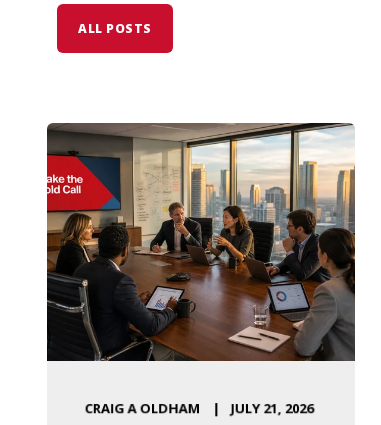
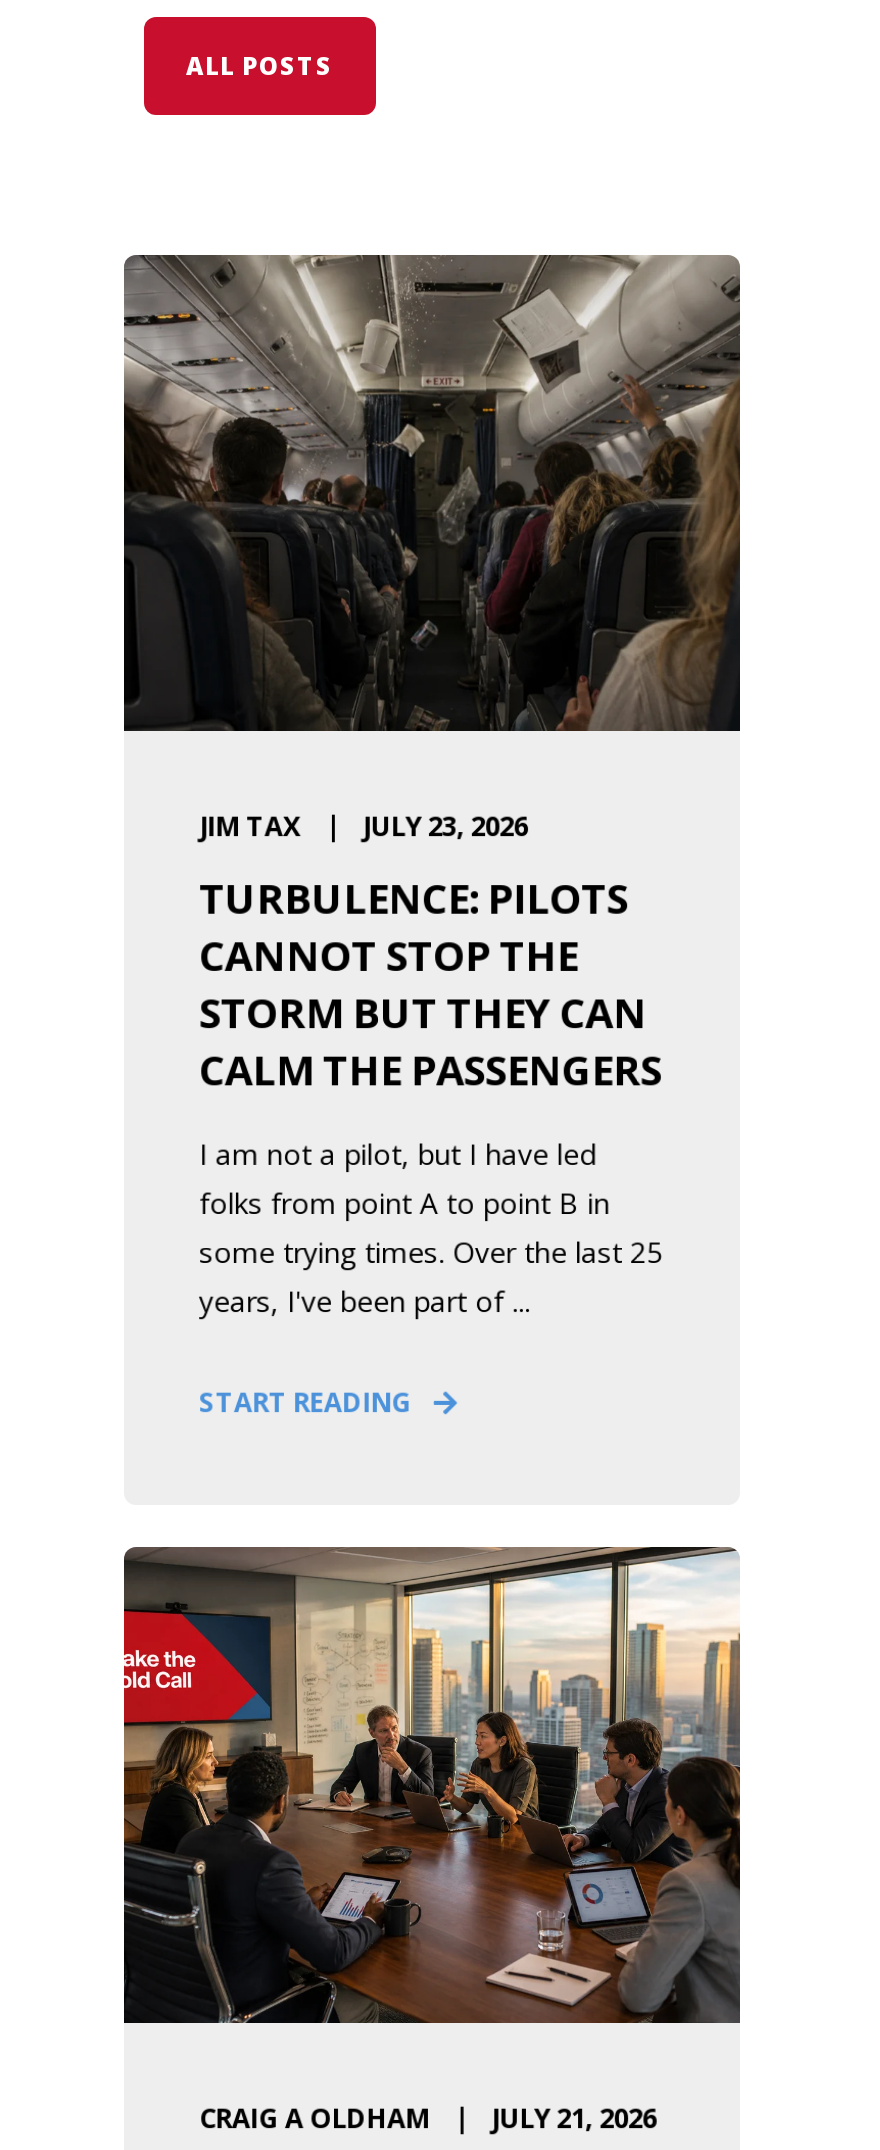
+ [image]
+ JIM TAX
+ JULY 23, 2026
+ TURBULENCE: PILOTS
+ CANNOT STOP THE
+ STORM BUT THEY CAN
+ CALM THE PASSENGERS
+ I am not a pilot, but I have led
+ folks from point A to point B in
+ some trying times. Over the last 25
+ years, I've been part of ...
+ START READING
